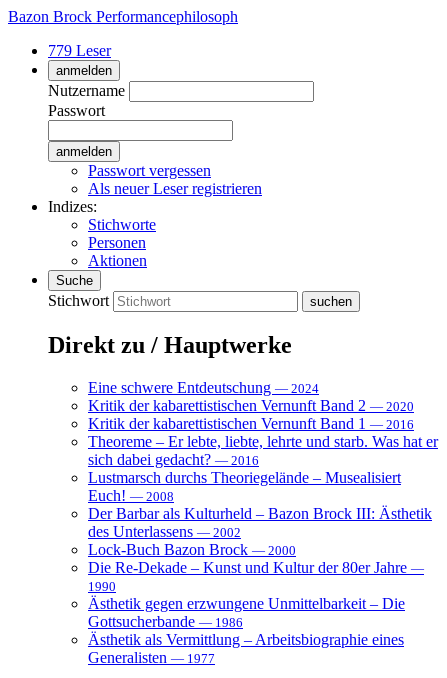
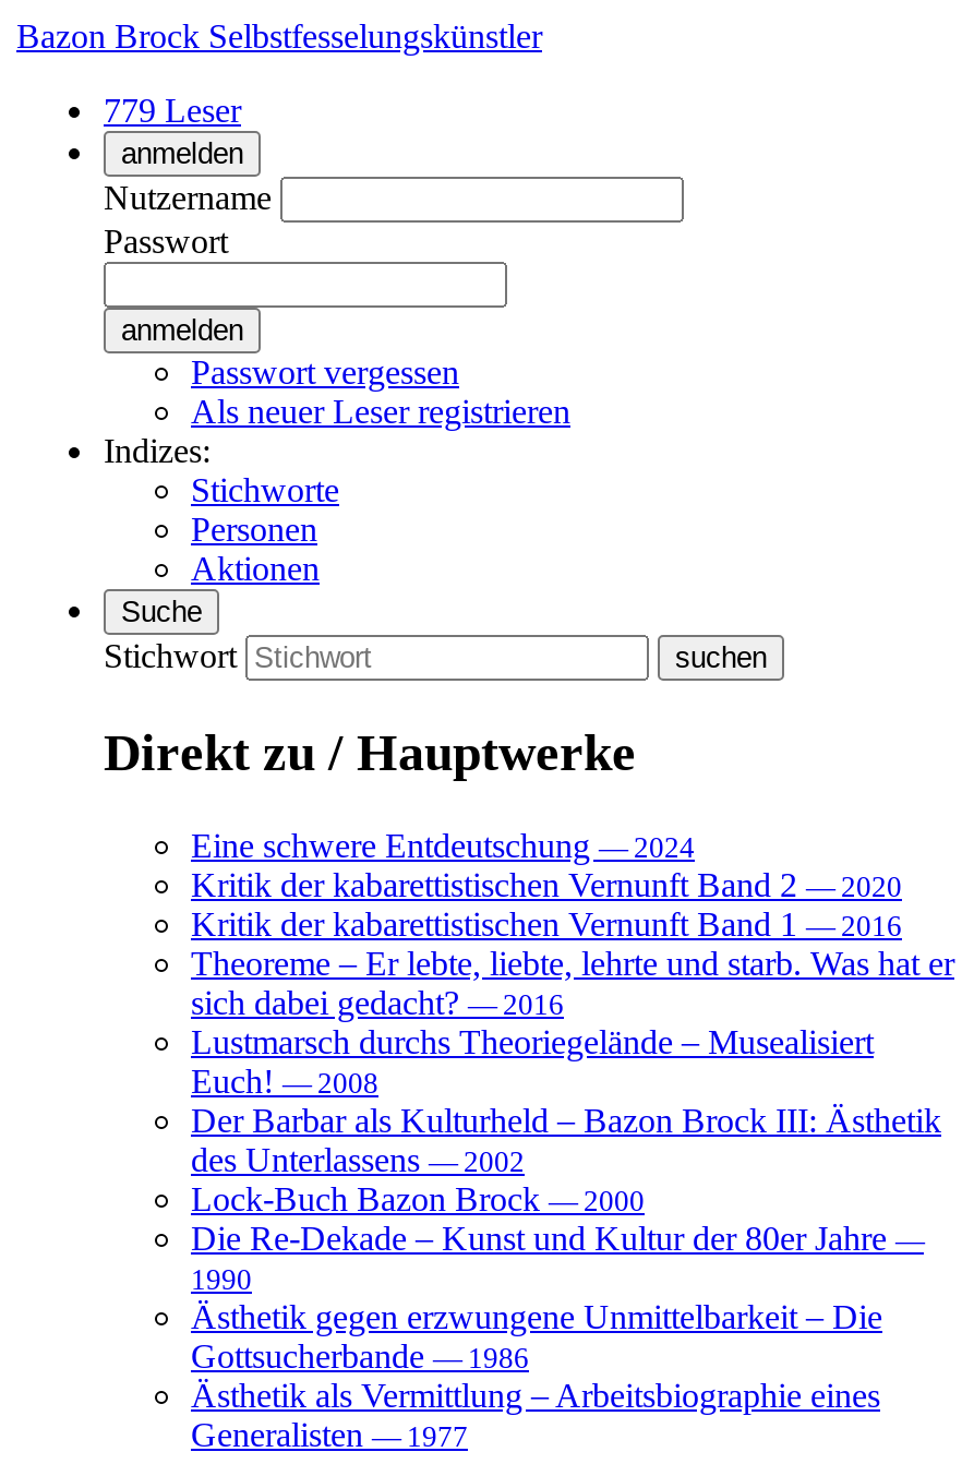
- Bazon Brock Performancephilosoph
+ Bazon Brock Selbstfesselungskünstler
